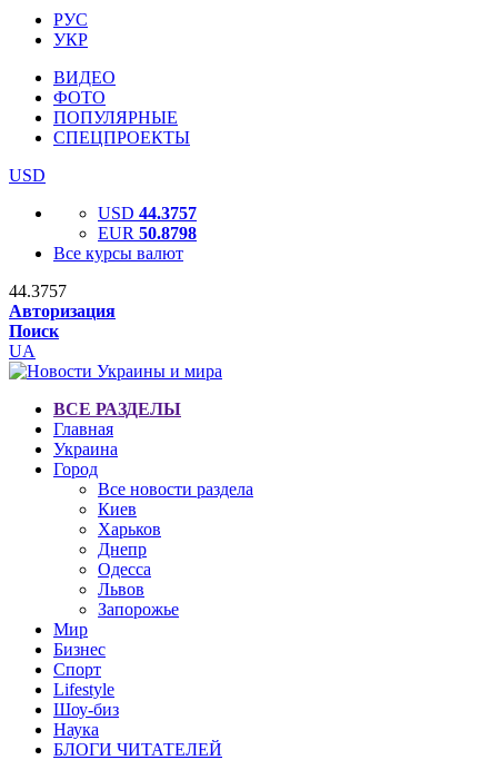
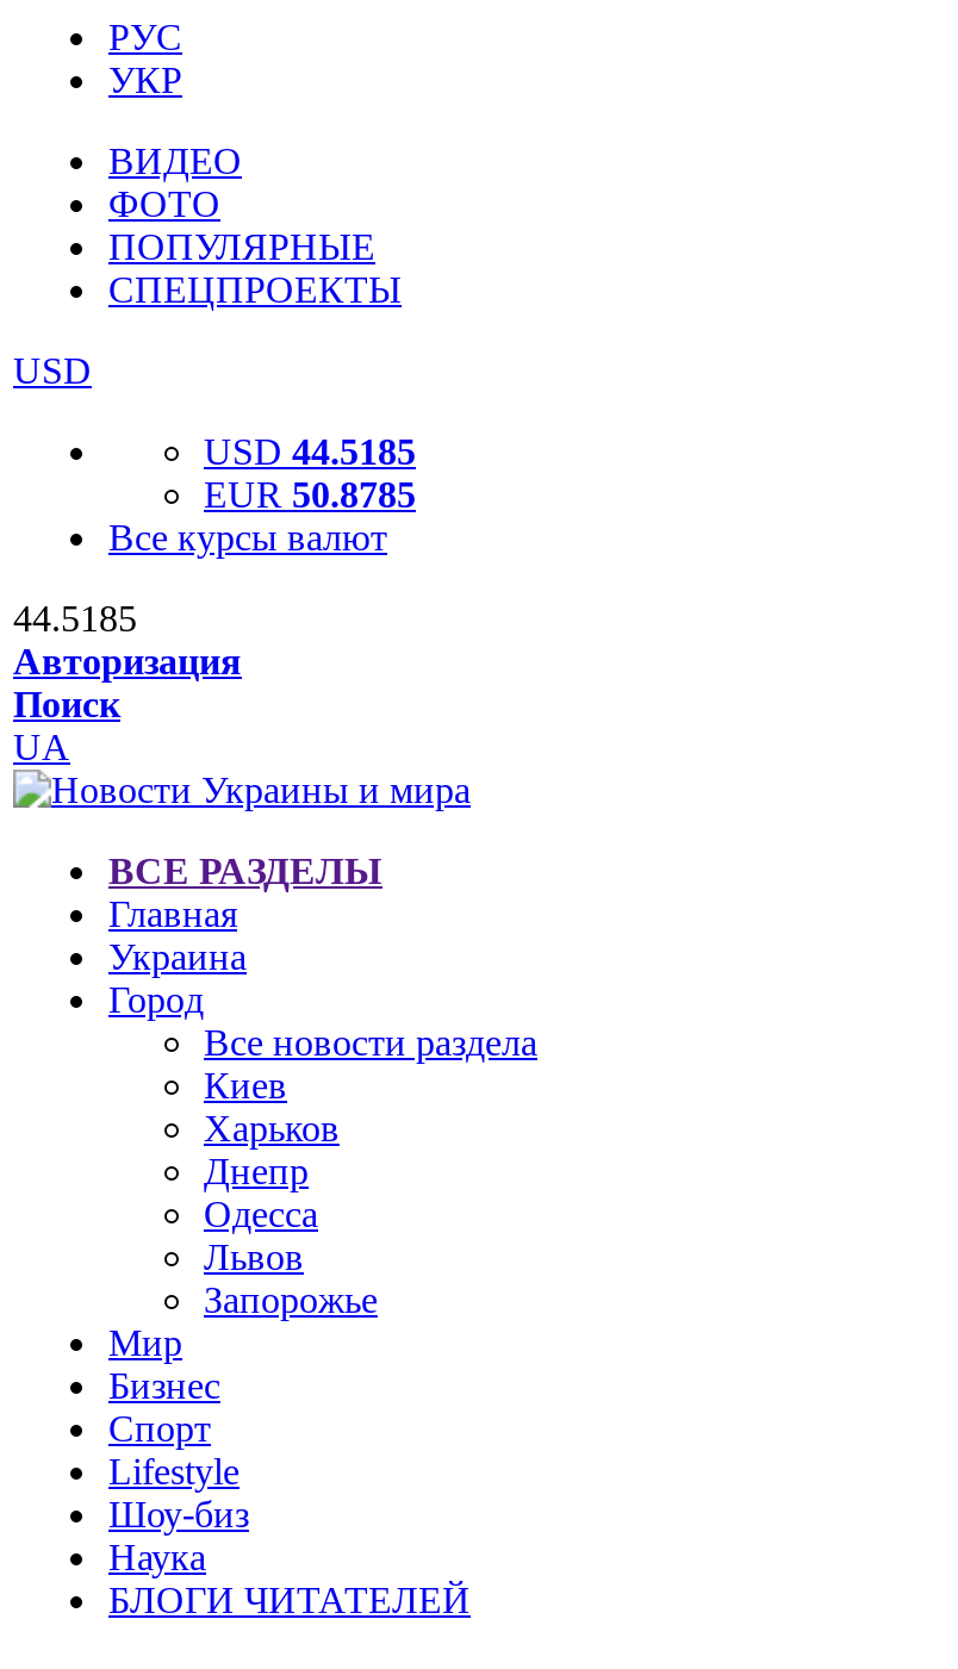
- USD 44.3757
+ USD 44.5185

- EUR 50.8798
+ EUR 50.8785

- 44.3757
+ 44.5185
